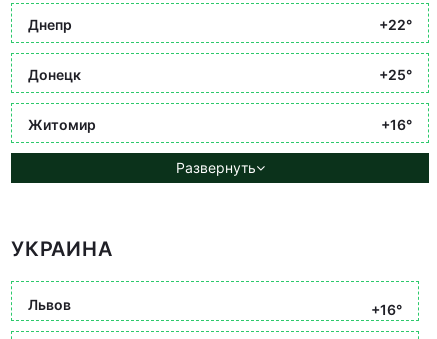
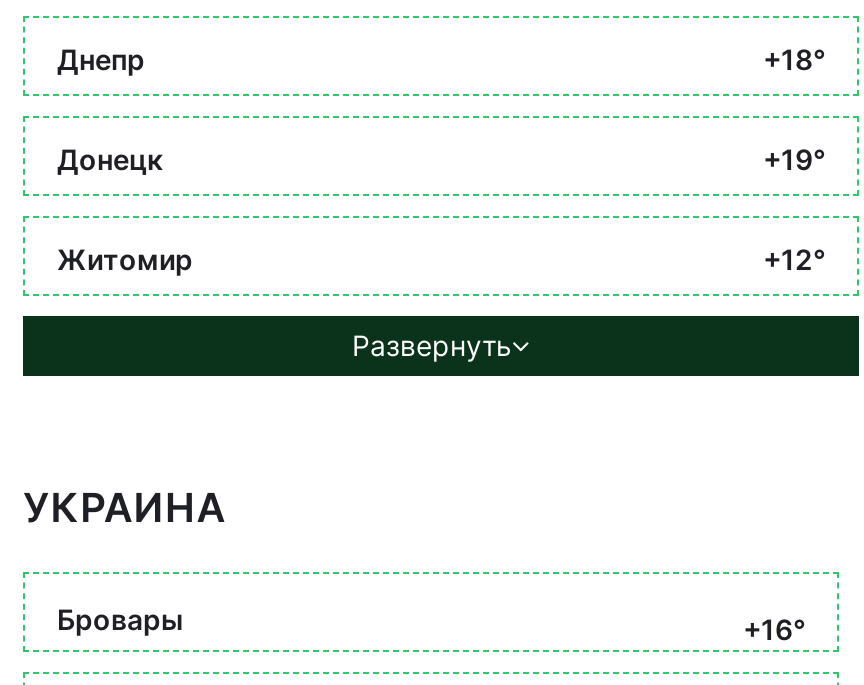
- +22°
+ +18°

- +25°
+ +19°

- +16°
+ +12°

- Львов
+ Бровары
